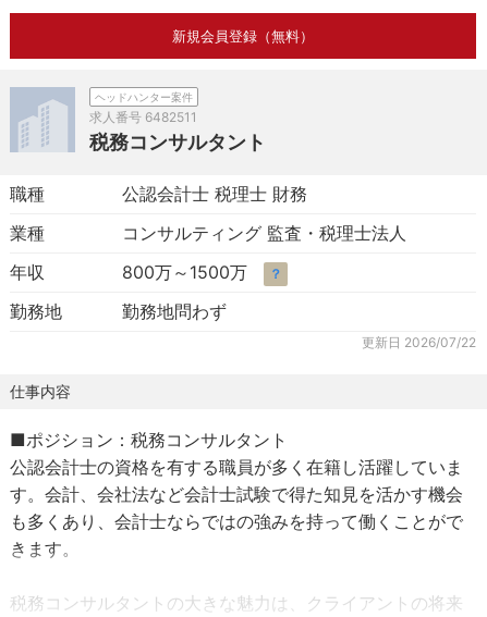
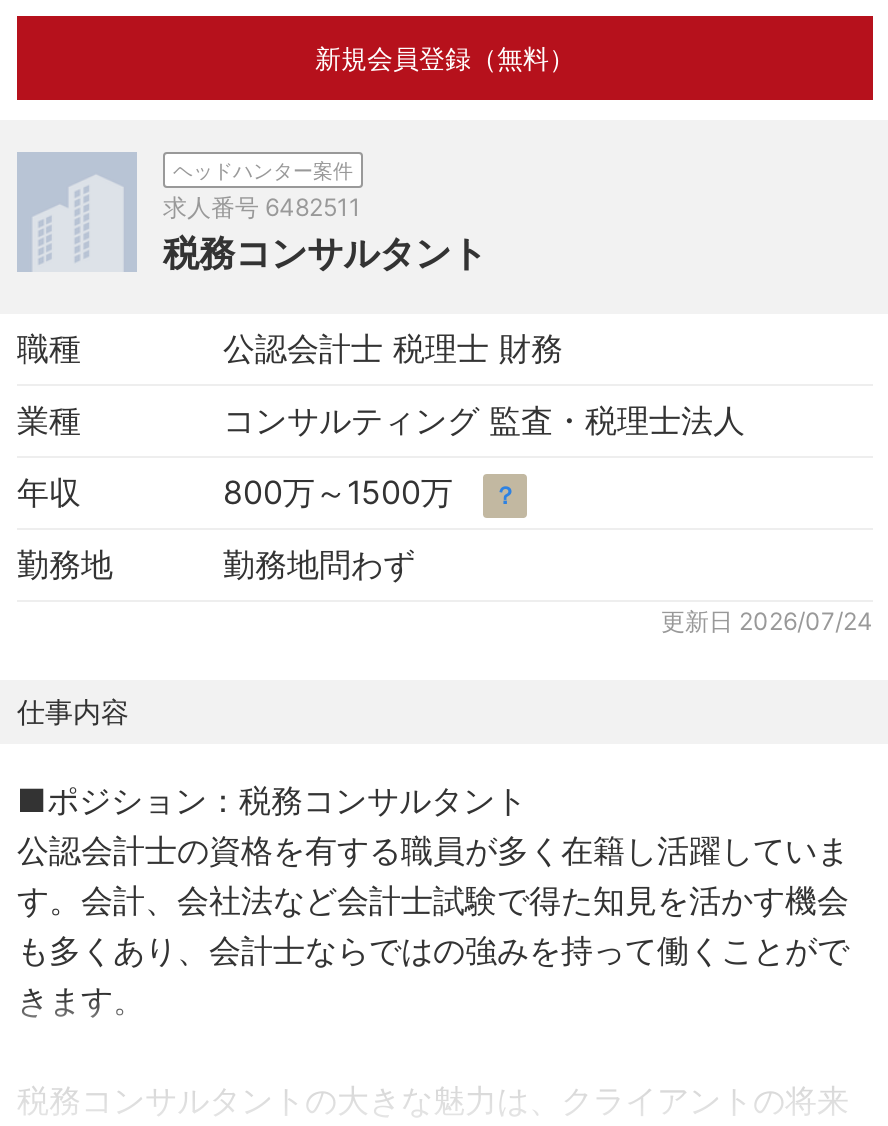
- 更新日 2026/07/22
+ 更新日 2026/07/24
